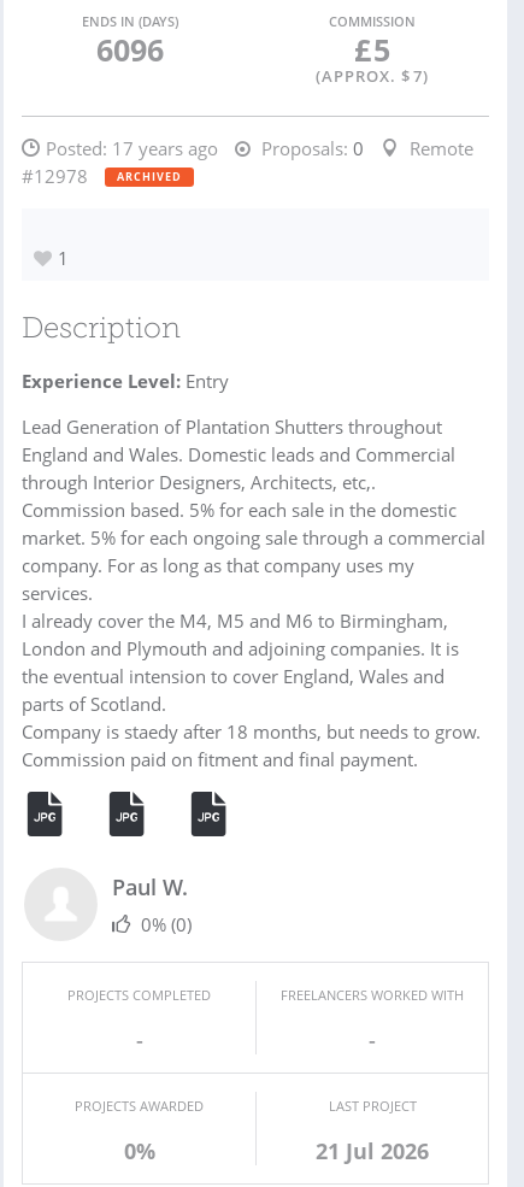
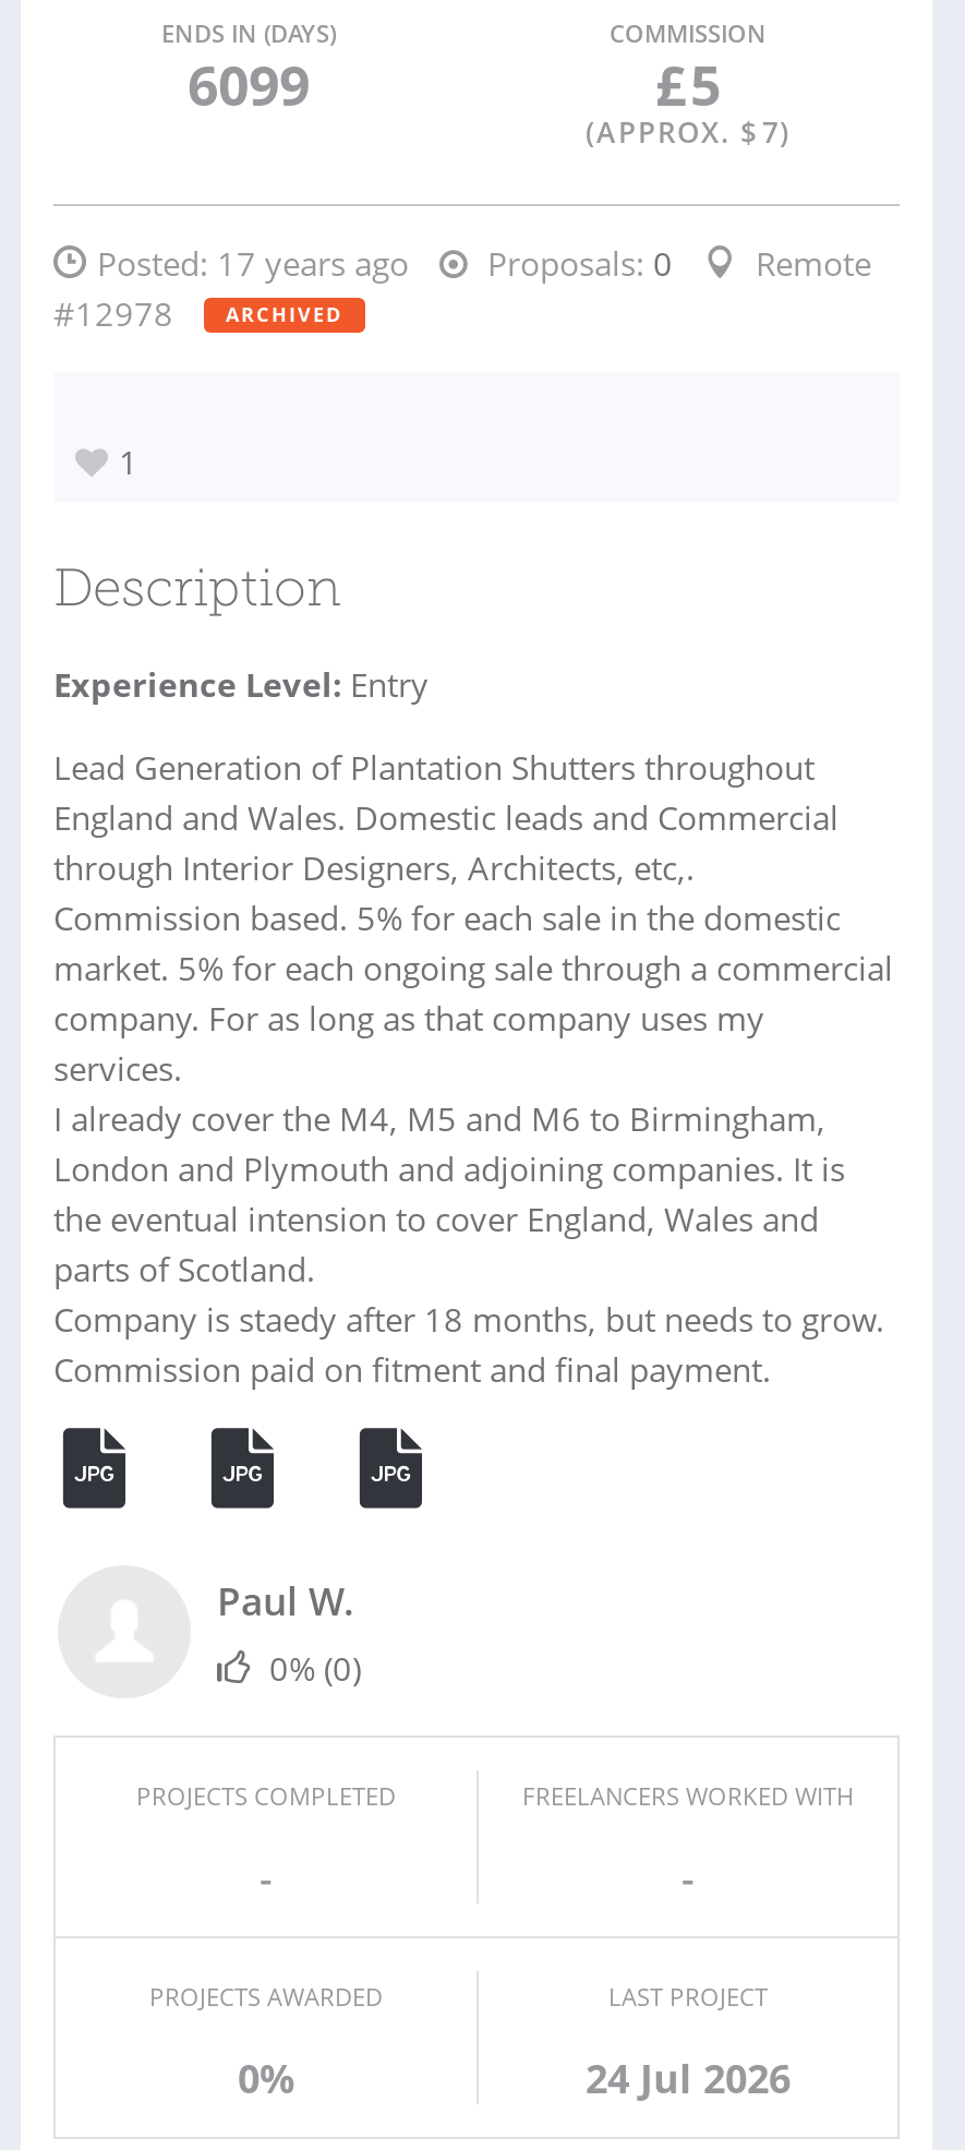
- 6096
+ 6099

- 21 Jul 2026
+ 24 Jul 2026
